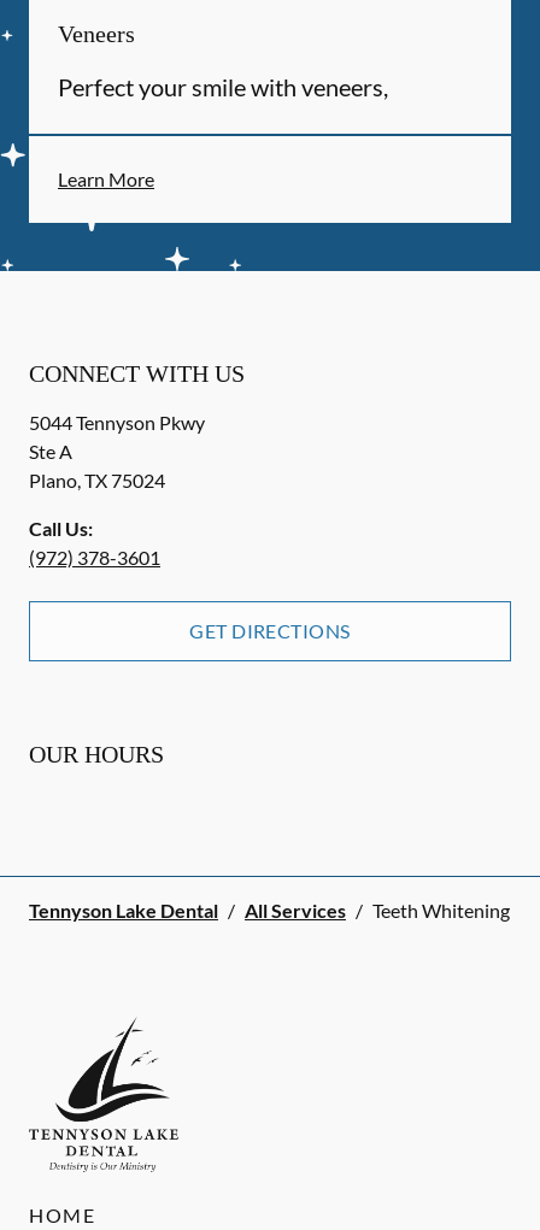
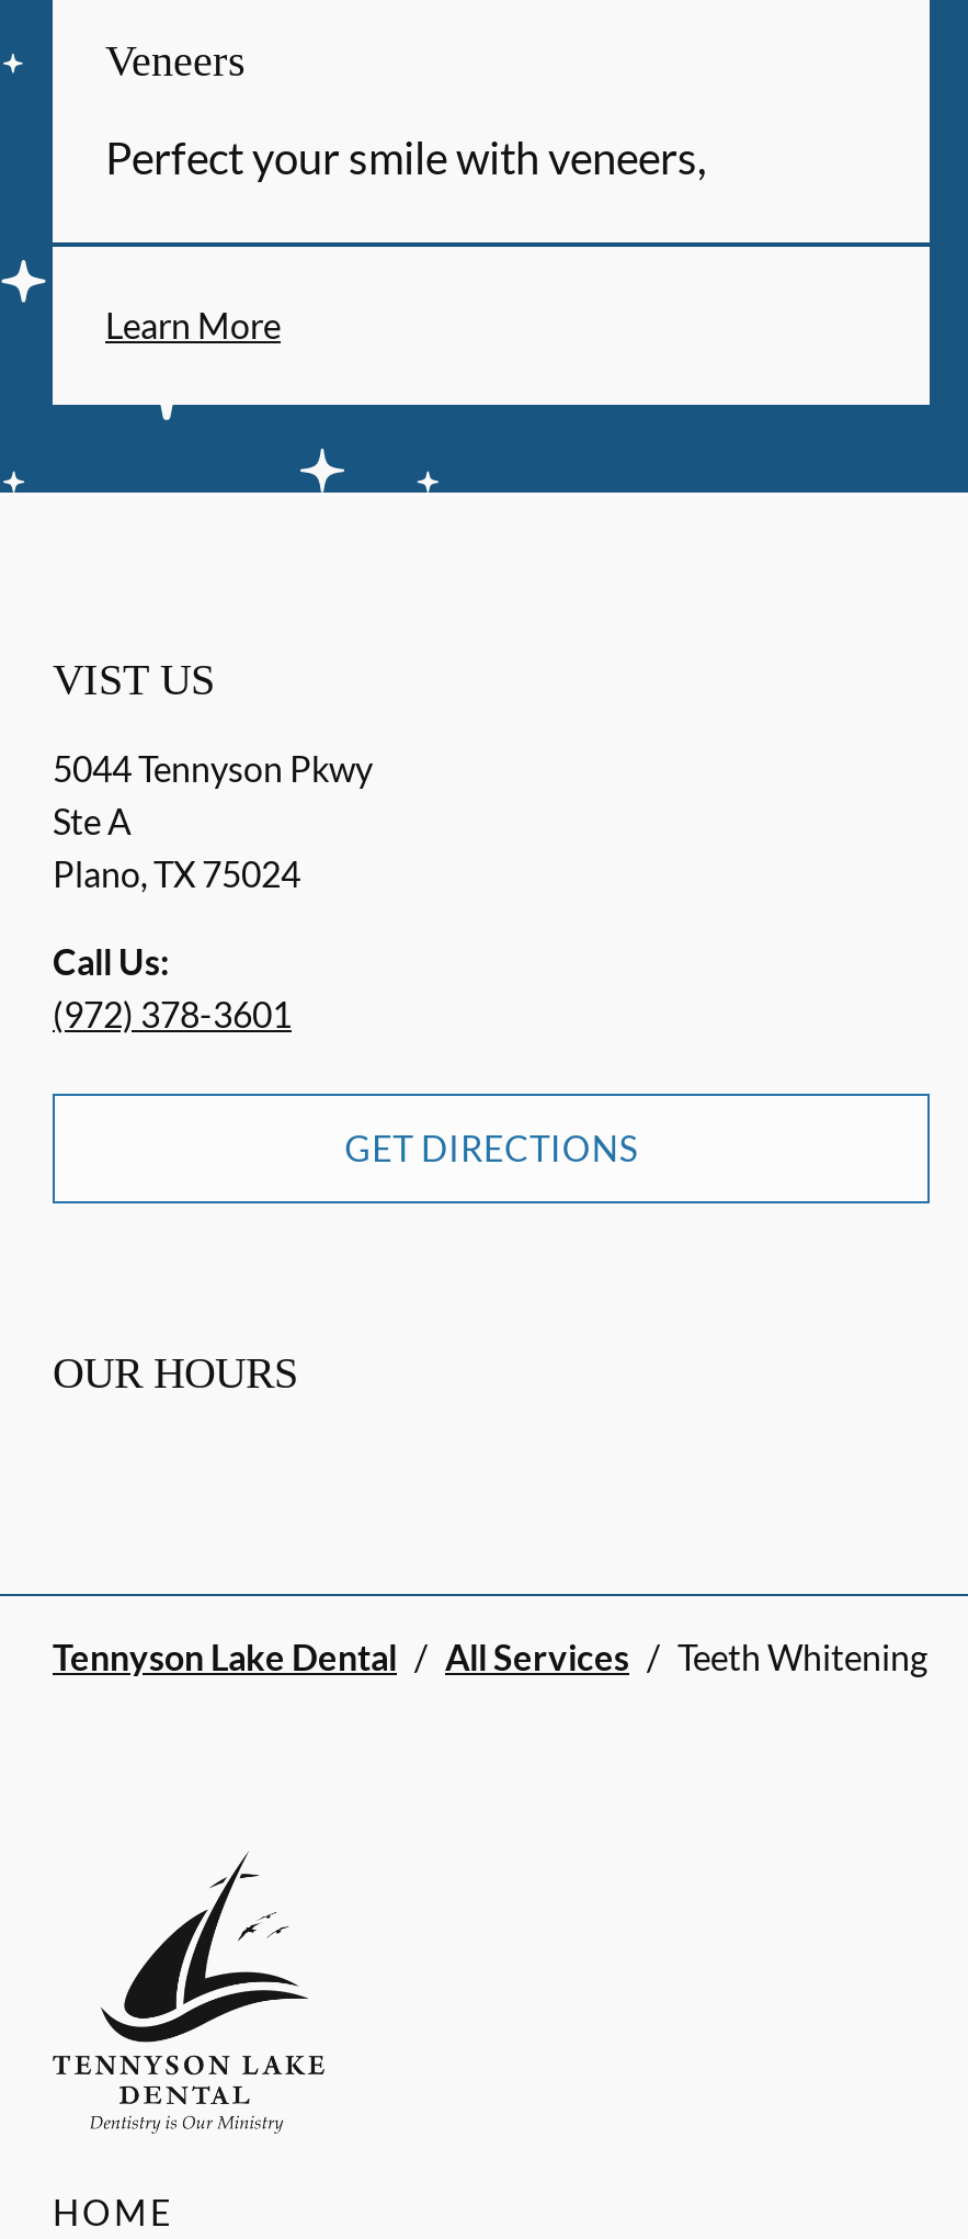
- CONNECT WITH US
+ VIST US
